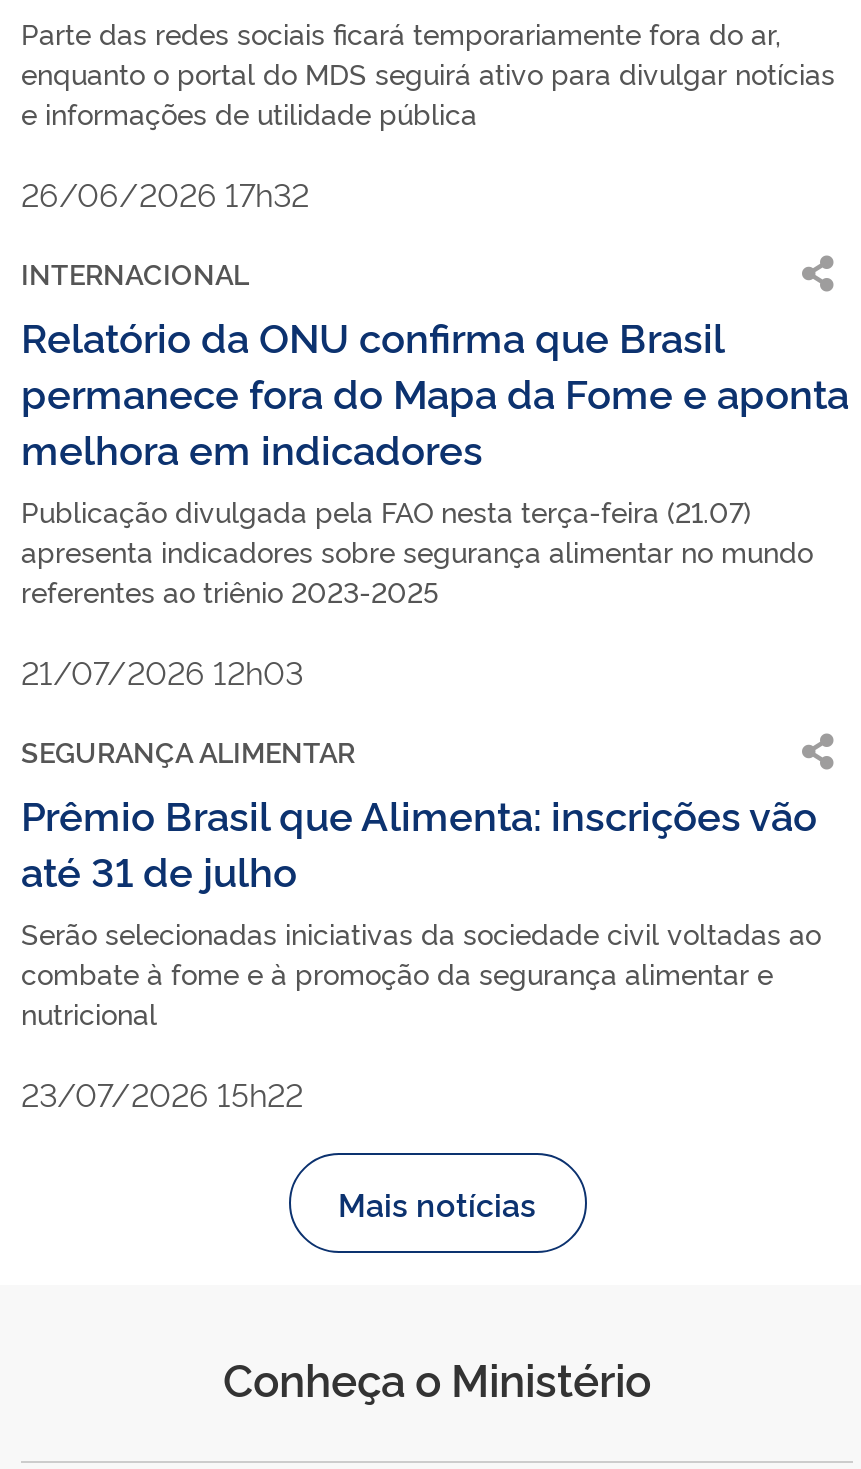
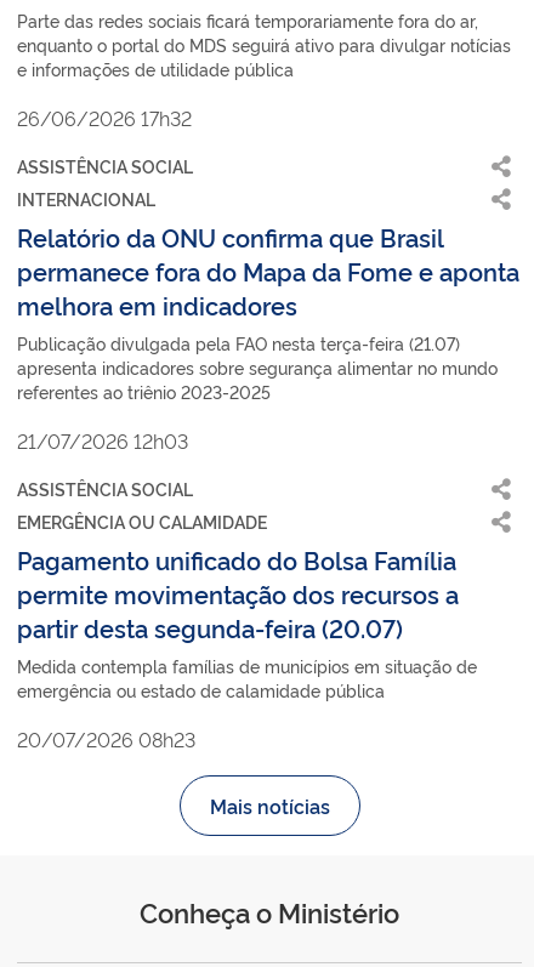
+ ASSISTÊNCIA SOCIAL

- SEGURANÇA ALIMENTAR
- Prêmio Brasil que Alimenta: inscrições vão
- até 31 de julho
- Serão selecionadas iniciativas da sociedade civil voltadas ao
- combate à fome e à promoção da segurança alimentar e
- nutricional
+ ASSISTÊNCIA SOCIAL
+ EMERGÊNCIA OU CALAMIDADE
+ Pagamento unificado do Bolsa Família
+ permite movimentação dos recursos a
+ partir desta segunda-feira (20.07)
+ Medida contempla famílias de municípios em situação de
+ emergência ou estado de calamidade pública

- 23/07/2026 15h22
+ 20/07/2026 08h23
